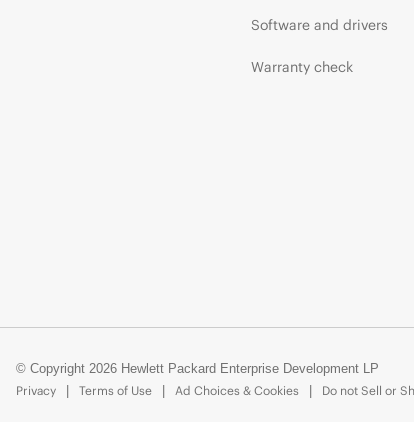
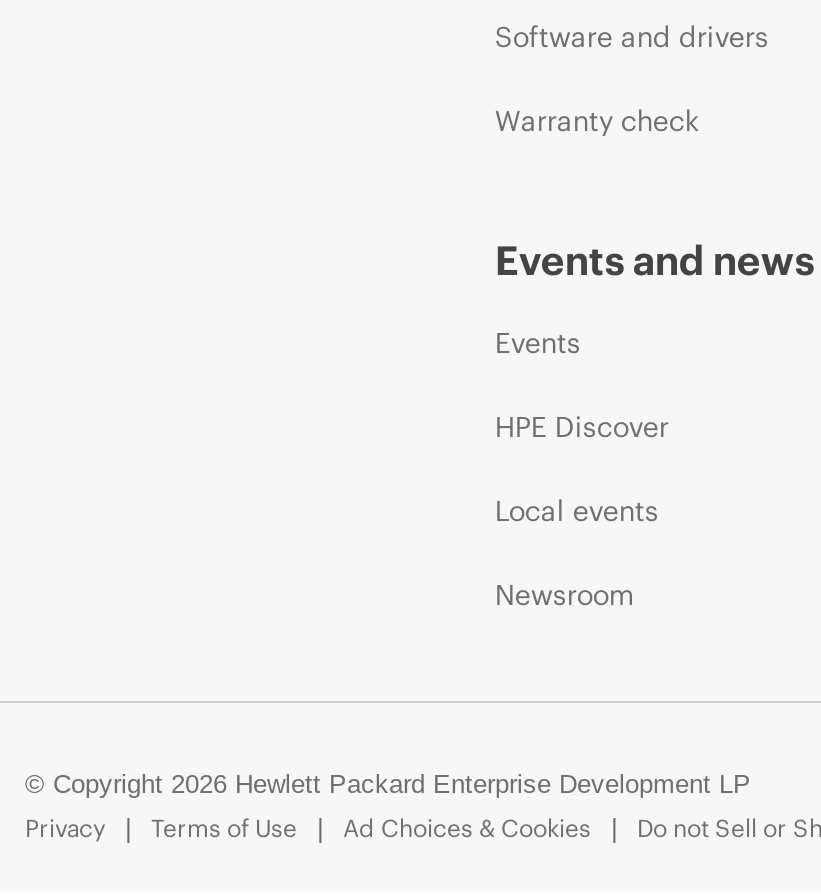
+ Events and news
+ Events
+ HPE Discover
+ Local events
+ Newsroom
